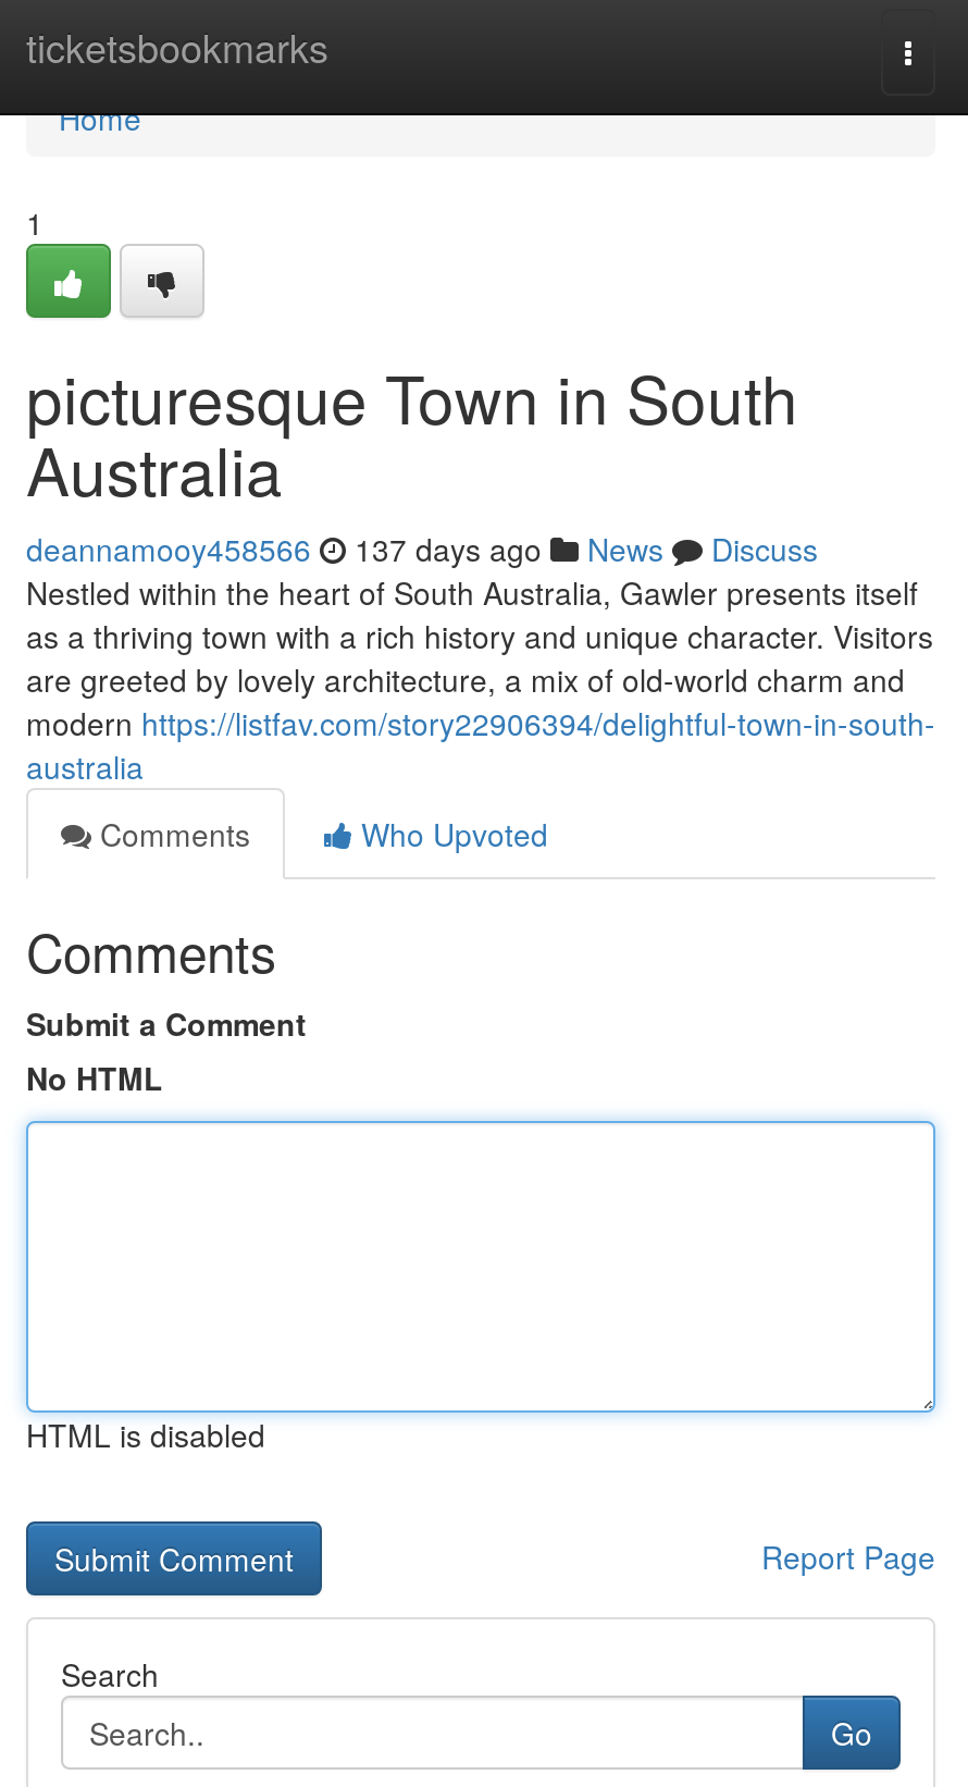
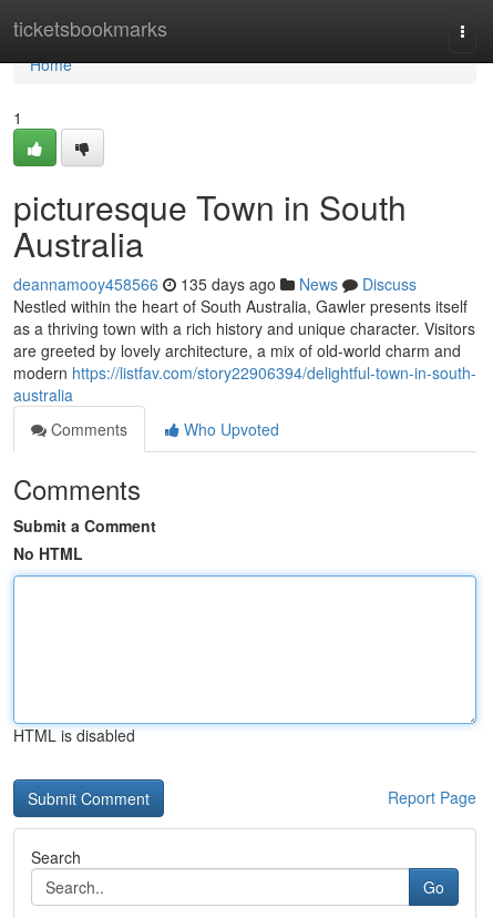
- deannamooy458566 137 days ago News Discuss
+ deannamooy458566 135 days ago News Discuss
